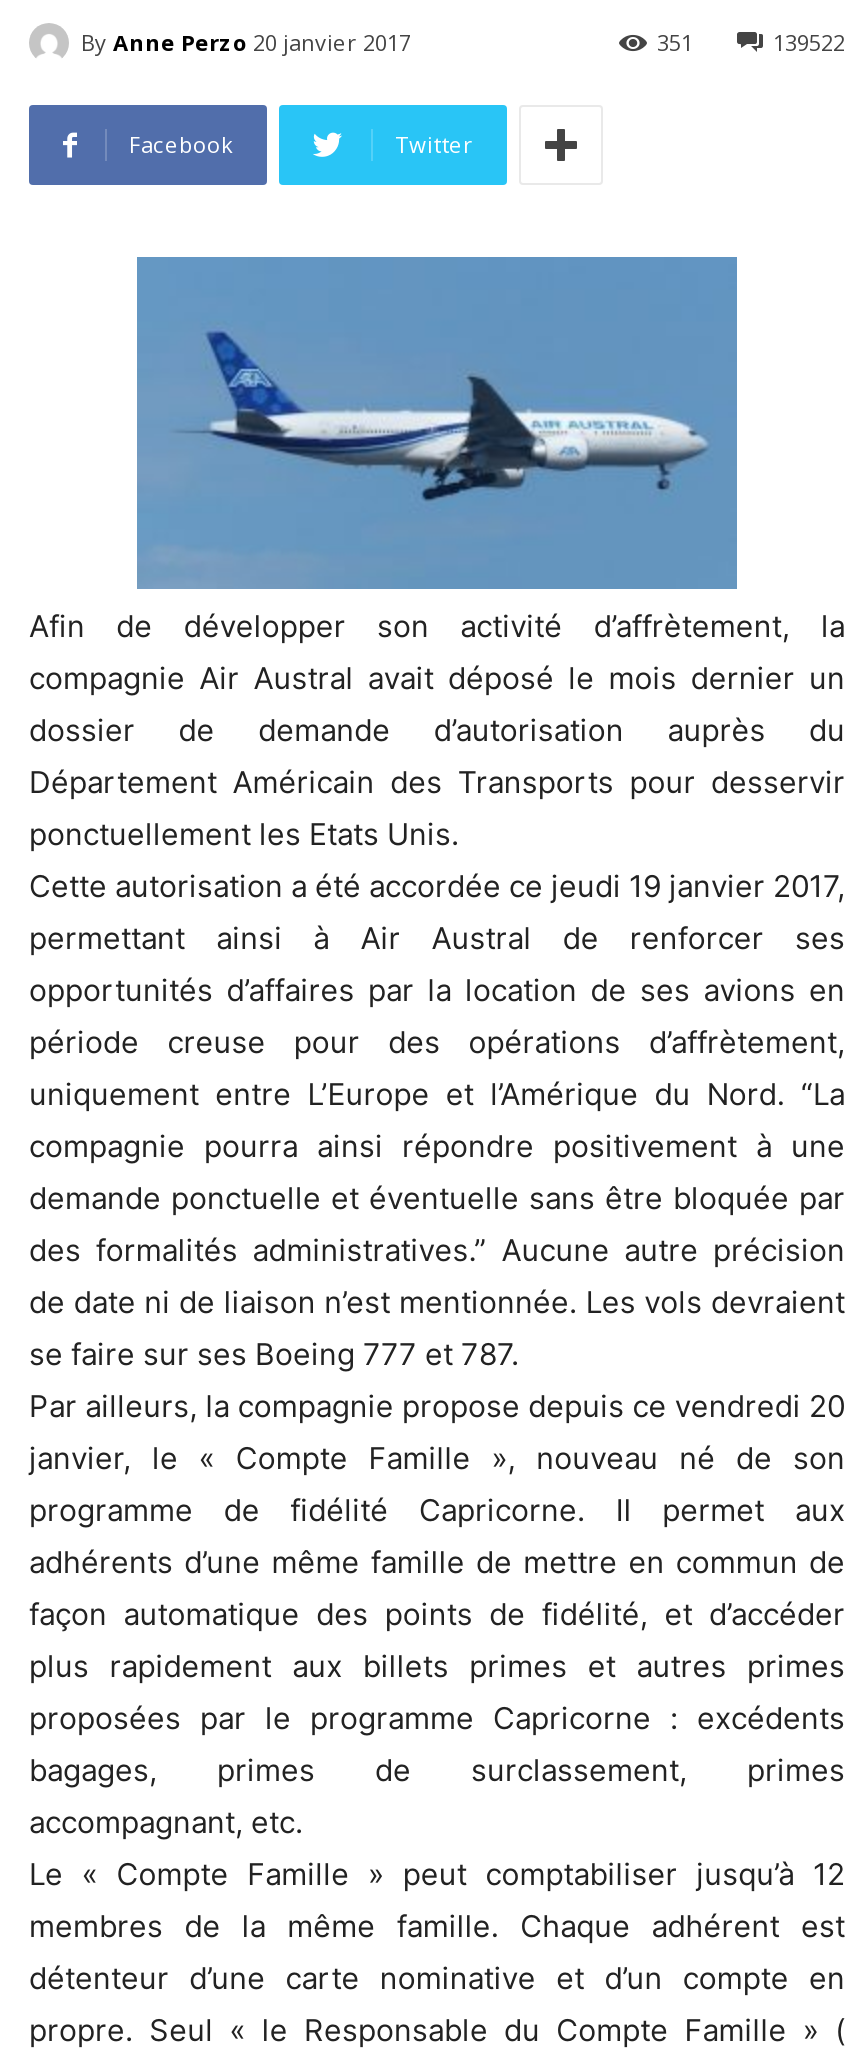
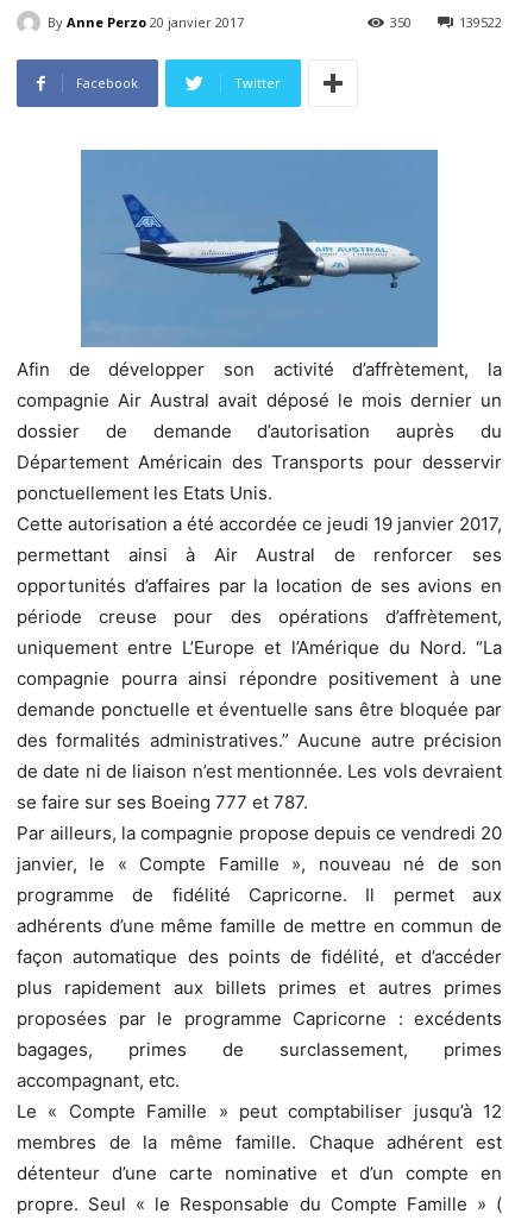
- 351
+ 350
